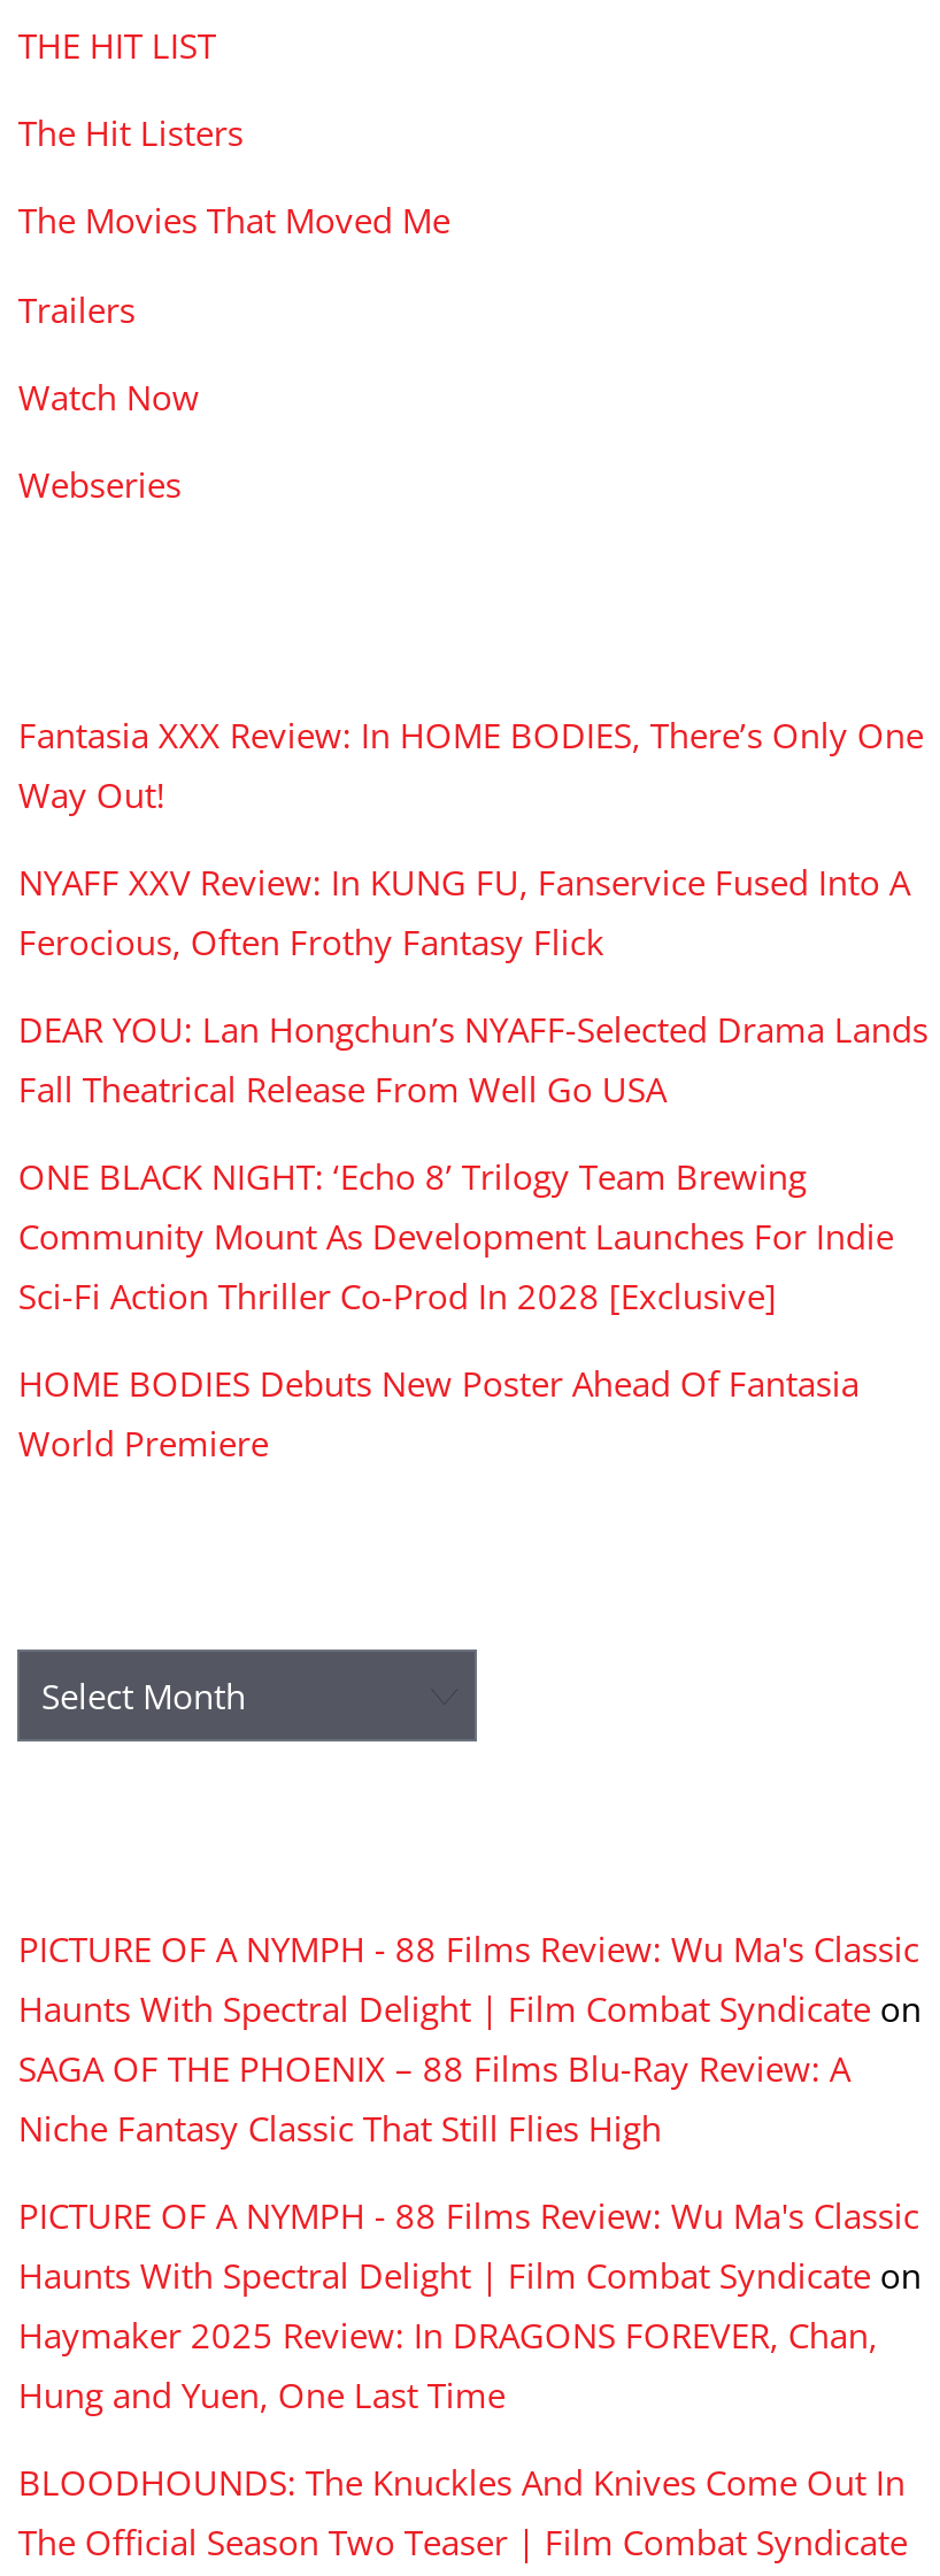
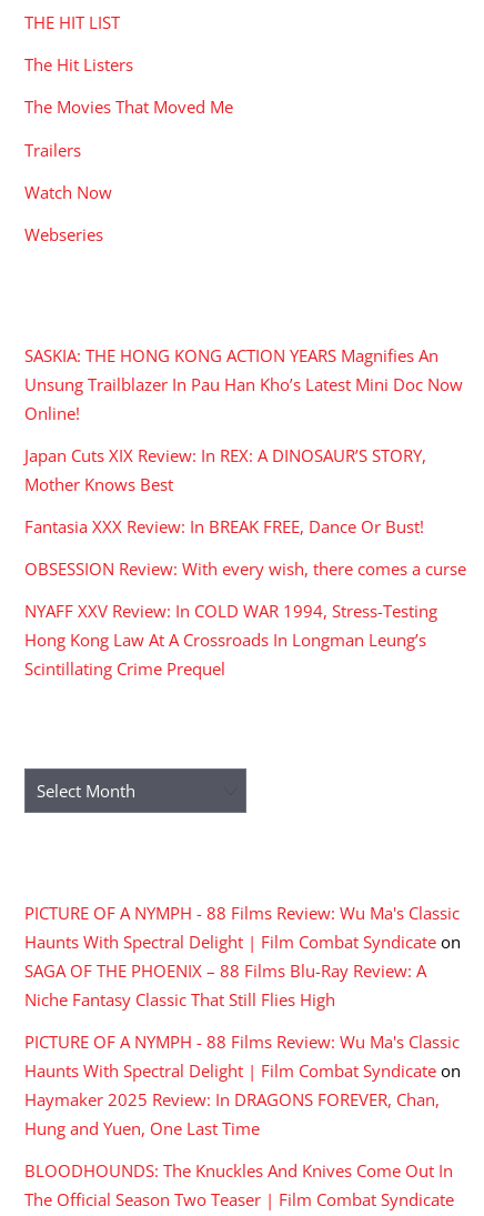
- Fantasia XXX Review: In HOME BODIES, There’s Only One
- Way Out!
+ SASKIA: THE HONG KONG ACTION YEARS Magnifies An
+ Unsung Trailblazer In Pau Han Kho’s Latest Mini Doc Now
+ Online!

- NYAFF XXV Review: In KUNG FU, Fanservice Fused Into A
- Ferocious, Often Frothy Fantasy Flick
+ Japan Cuts XIX Review: In REX: A DINOSAUR’S STORY,
+ Mother Knows Best

- DEAR YOU: Lan Hongchun’s NYAFF-Selected Drama Lands
- Fall Theatrical Release From Well Go USA
+ Fantasia XXX Review: In BREAK FREE, Dance Or Bust!

- ONE BLACK NIGHT: ‘Echo 8’ Trilogy Team Brewing
- Community Mount As Development Launches For Indie
- Sci-Fi Action Thriller Co-Prod In 2028 [Exclusive]
+ OBSESSION Review: With every wish, there comes a curse

- HOME BODIES Debuts New Poster Ahead Of Fantasia
- World Premiere
+ NYAFF XXV Review: In COLD WAR 1994, Stress-Testing
+ Hong Kong Law At A Crossroads In Longman Leung’s
+ Scintillating Crime Prequel
